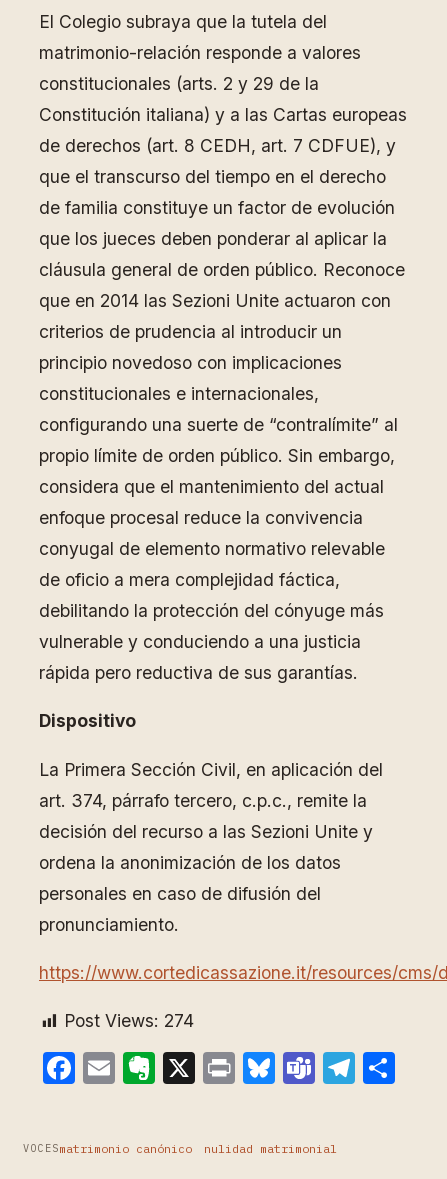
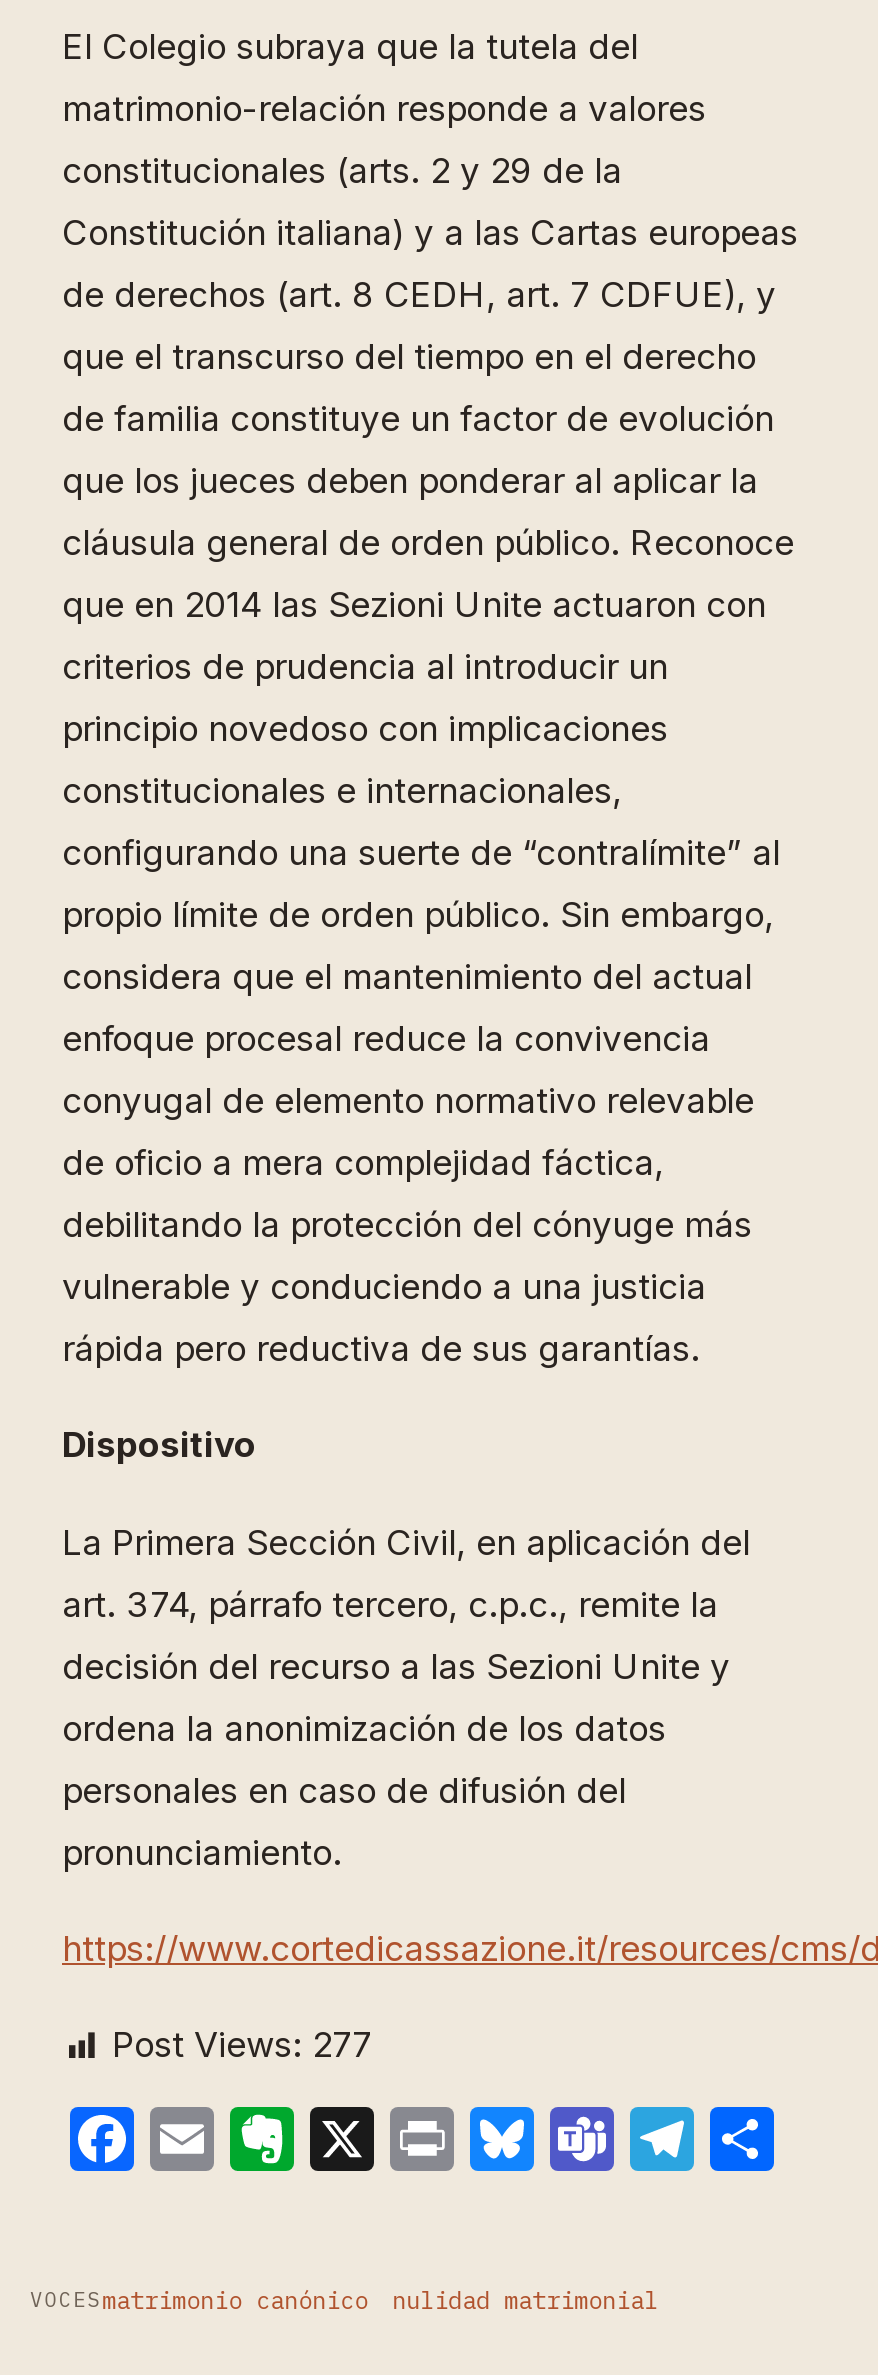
- Post Views: 274
+ Post Views: 277
